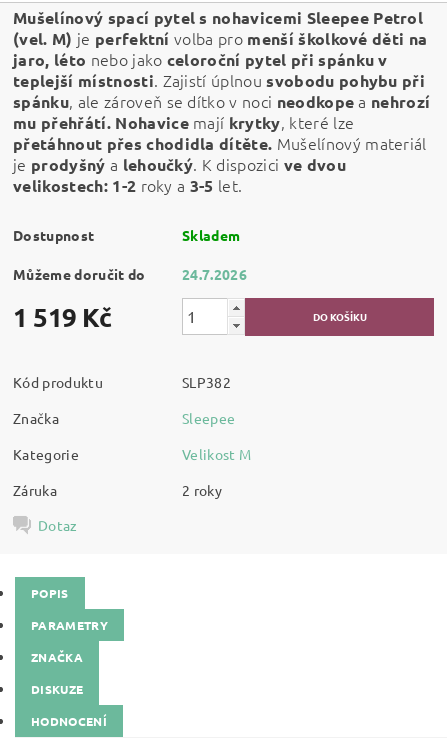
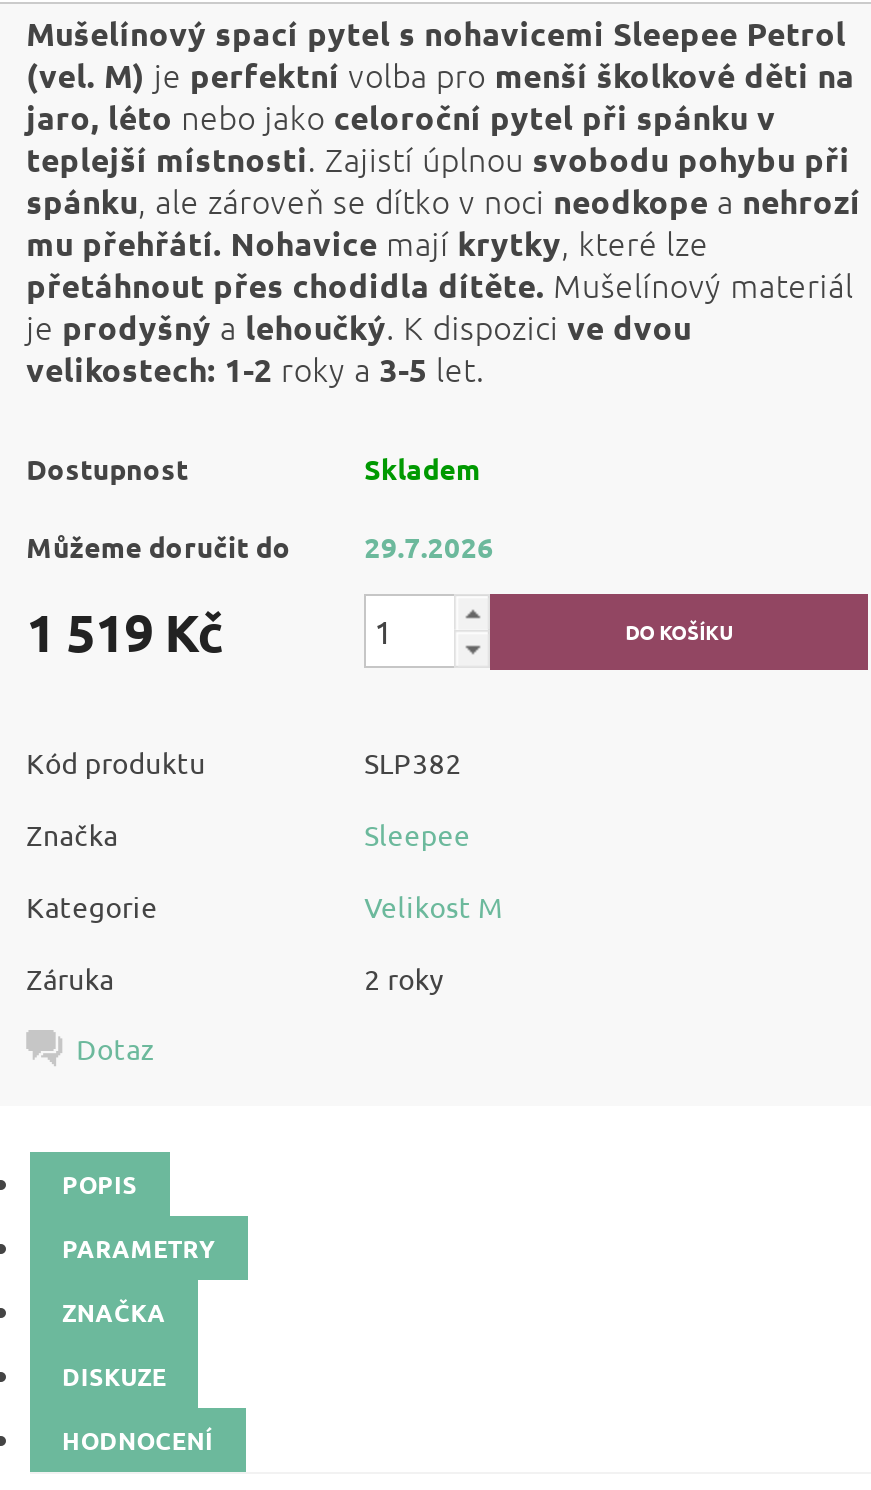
- 24.7.2026
+ 29.7.2026
